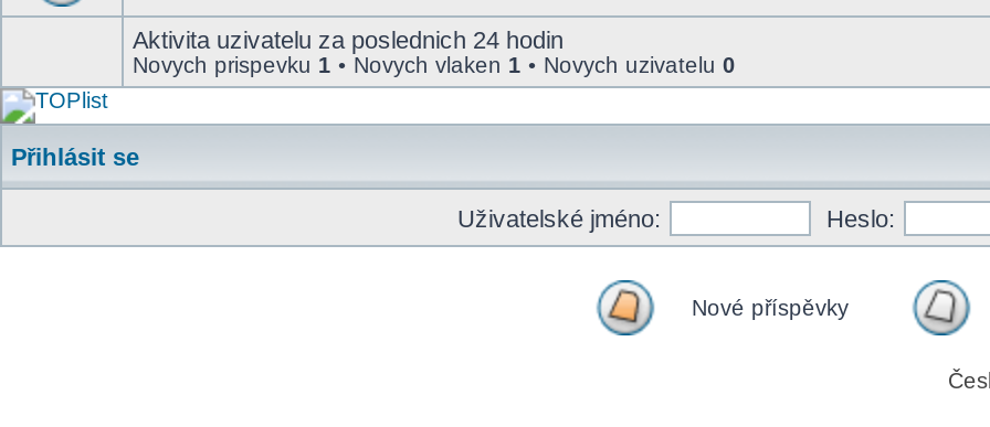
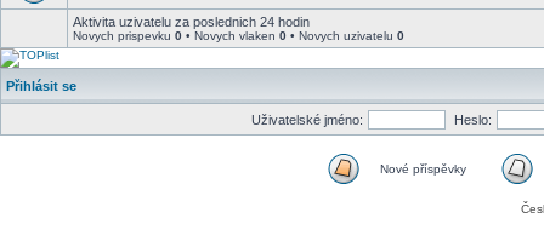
- Novych prispevku 1 • Novych vlaken 1 • Novych uzivatelu 0
+ Novych prispevku 0 • Novych vlaken 0 • Novych uzivatelu 0
